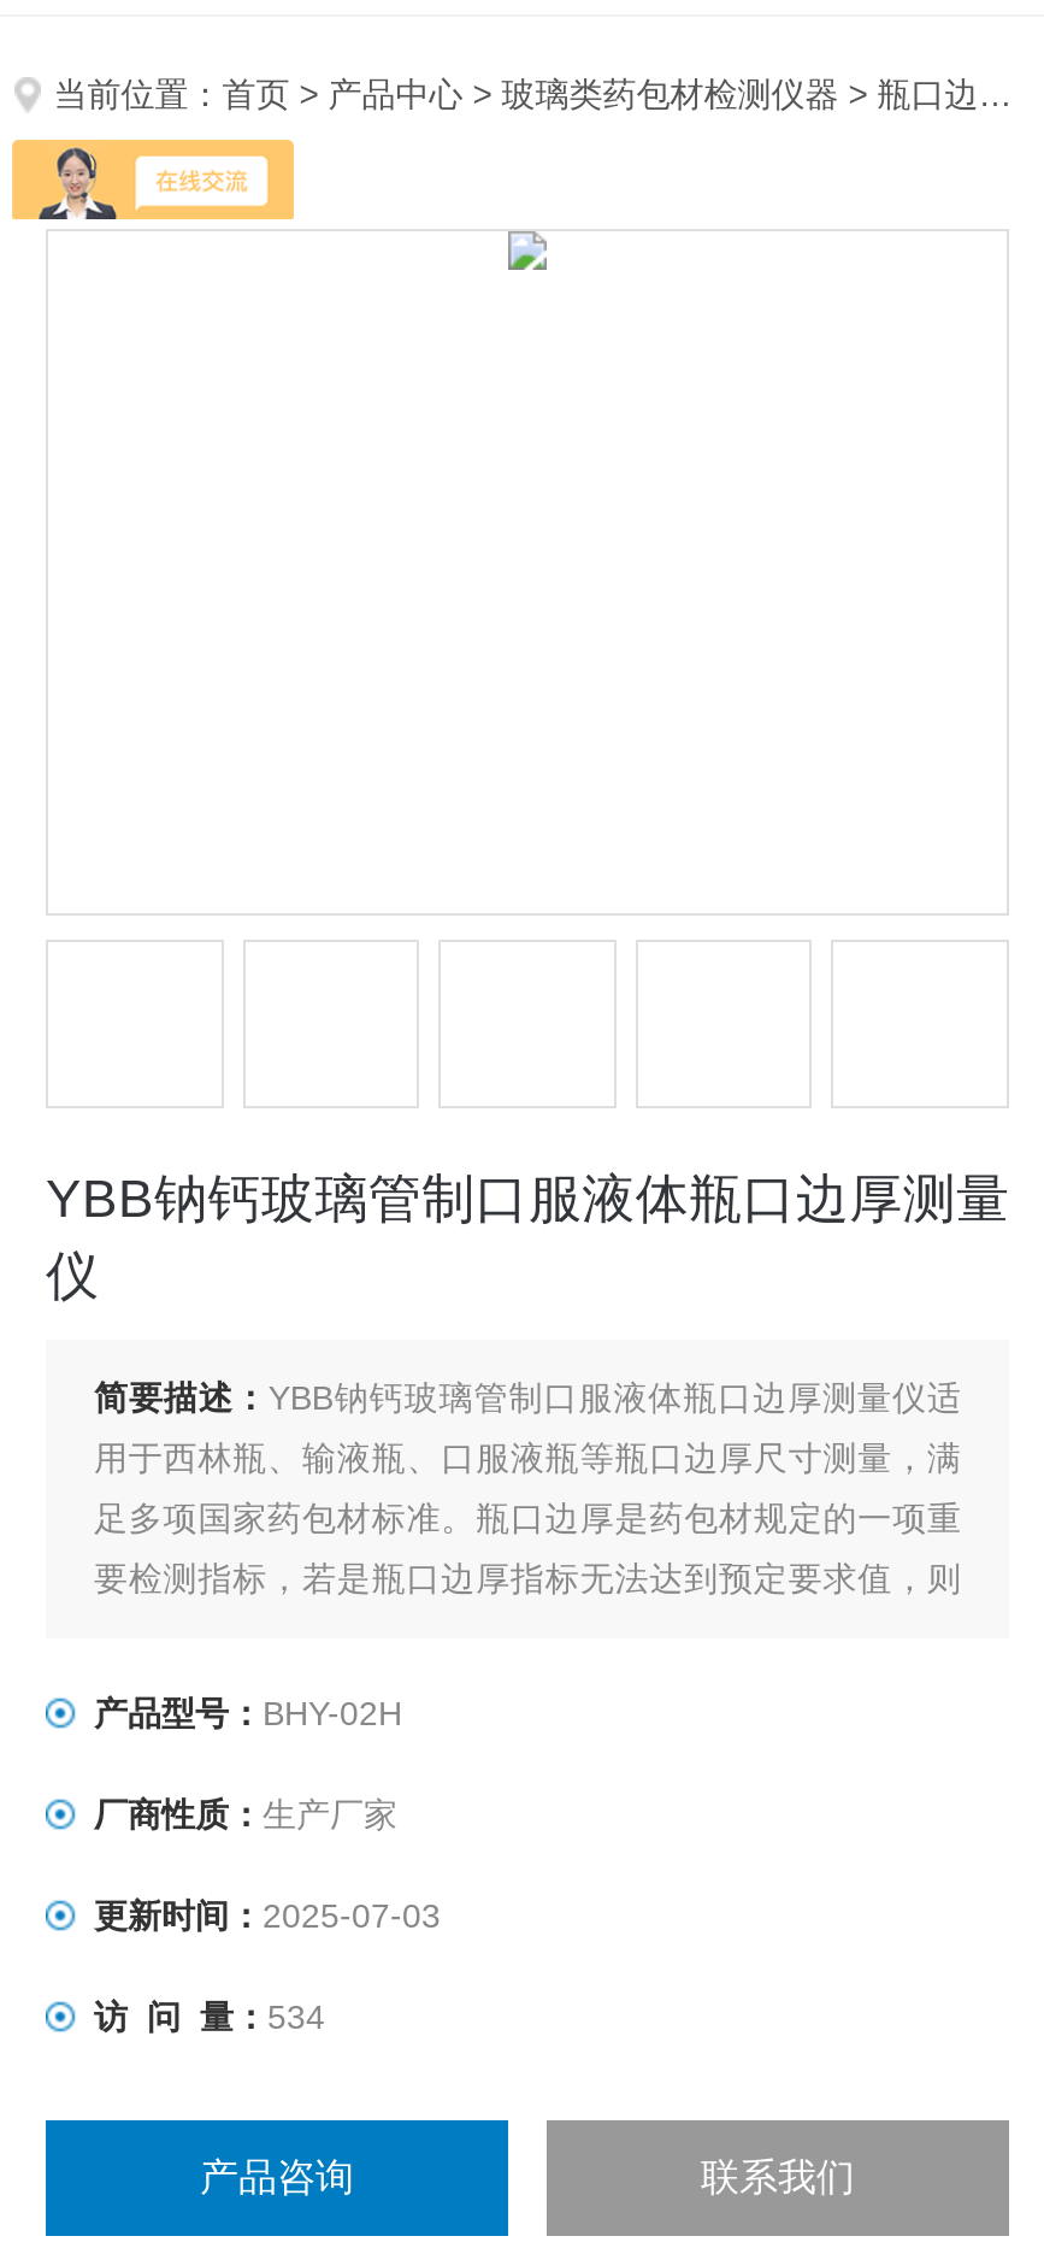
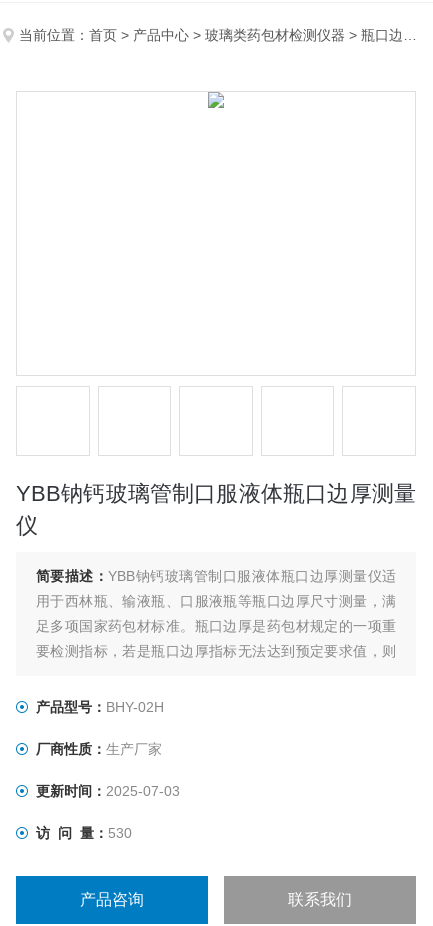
- [image]

- 访 问 量：534
+ 访 问 量：530
